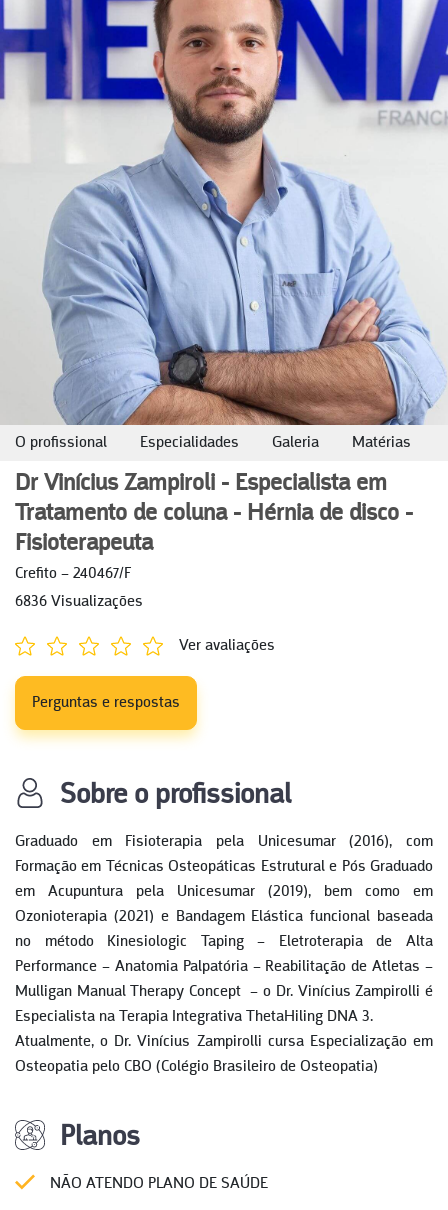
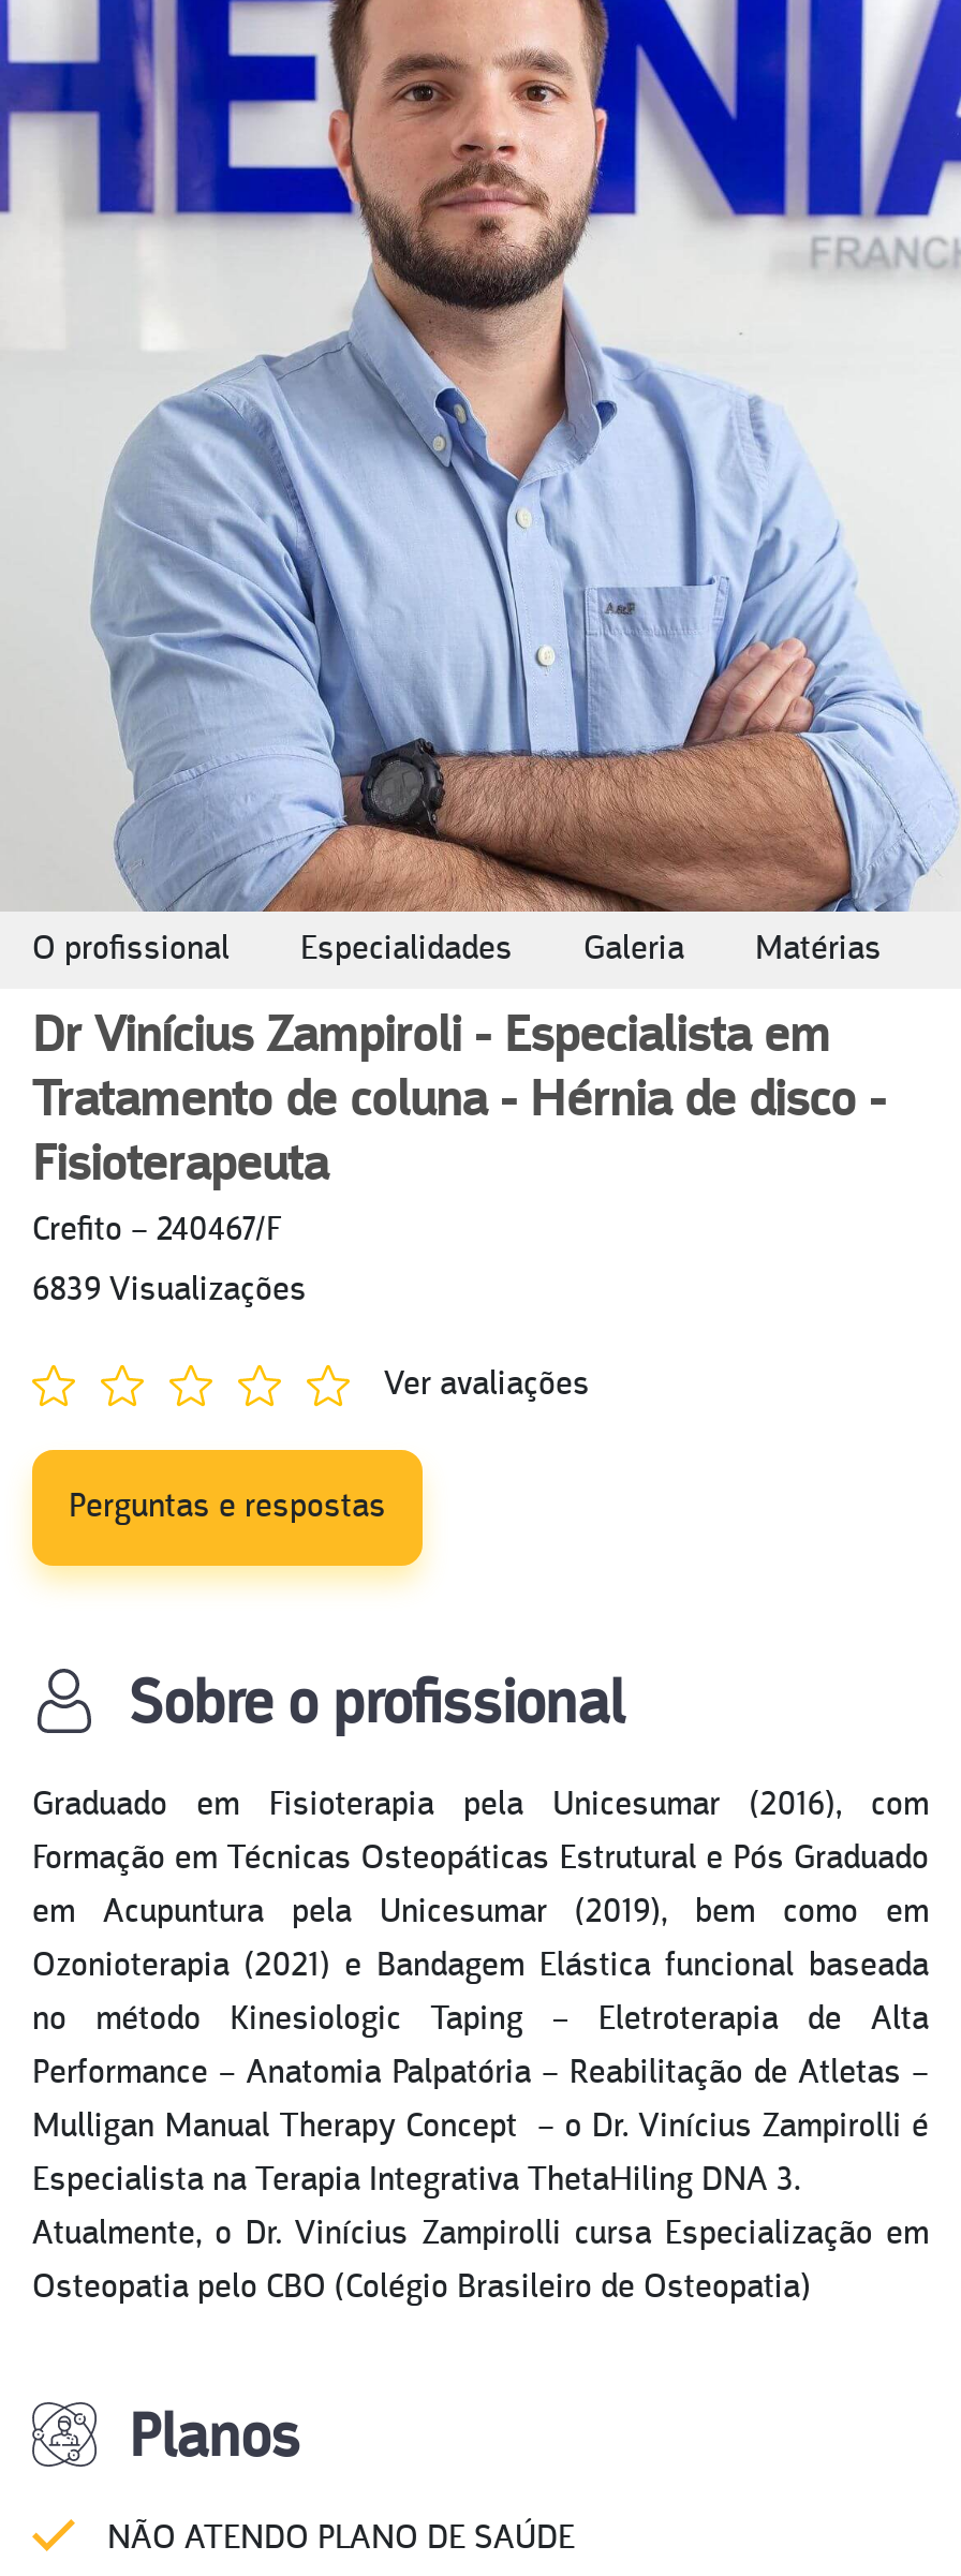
- 6836 Visualizações
+ 6839 Visualizações
